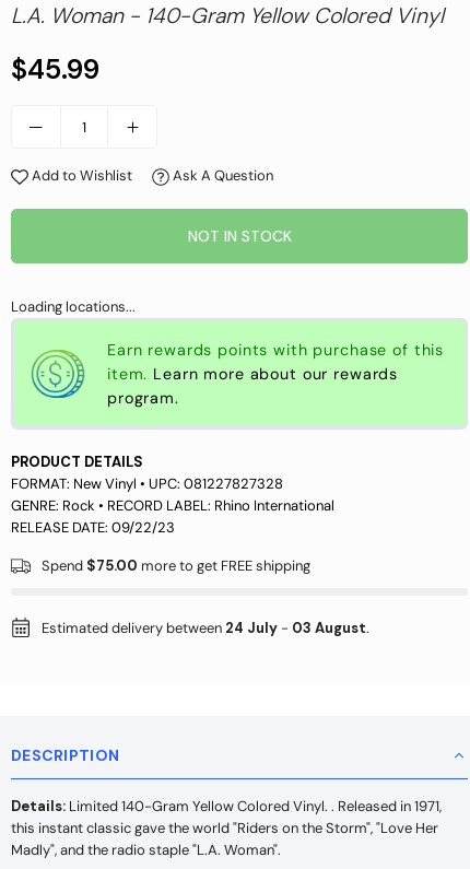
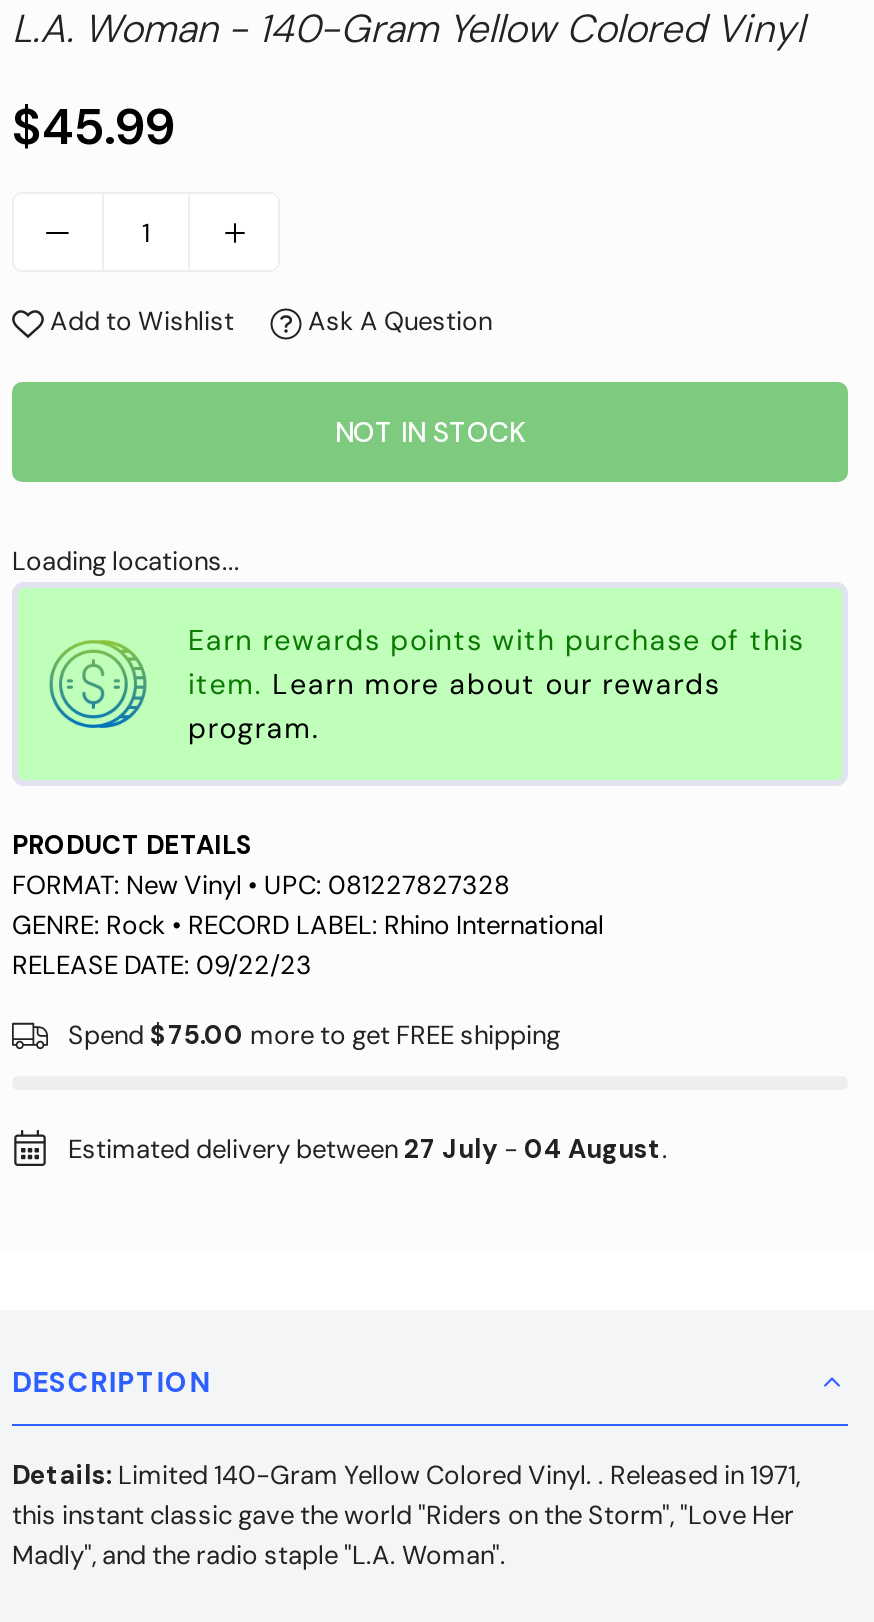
- Estimated delivery between 24 July - 03 August.
+ Estimated delivery between 27 July - 04 August.
